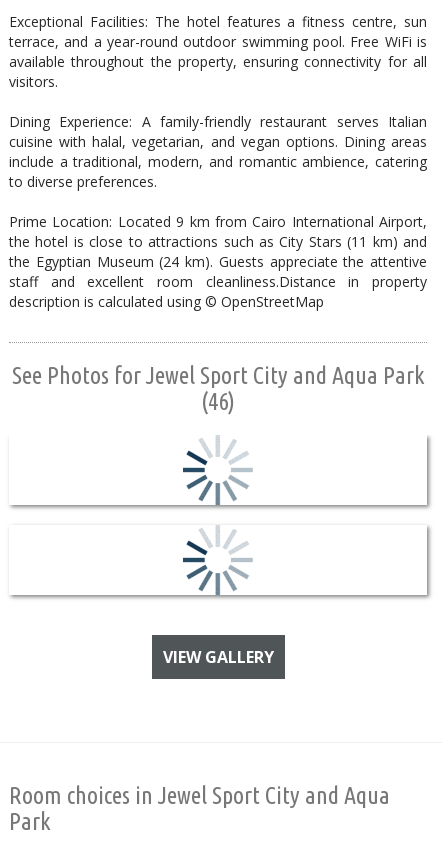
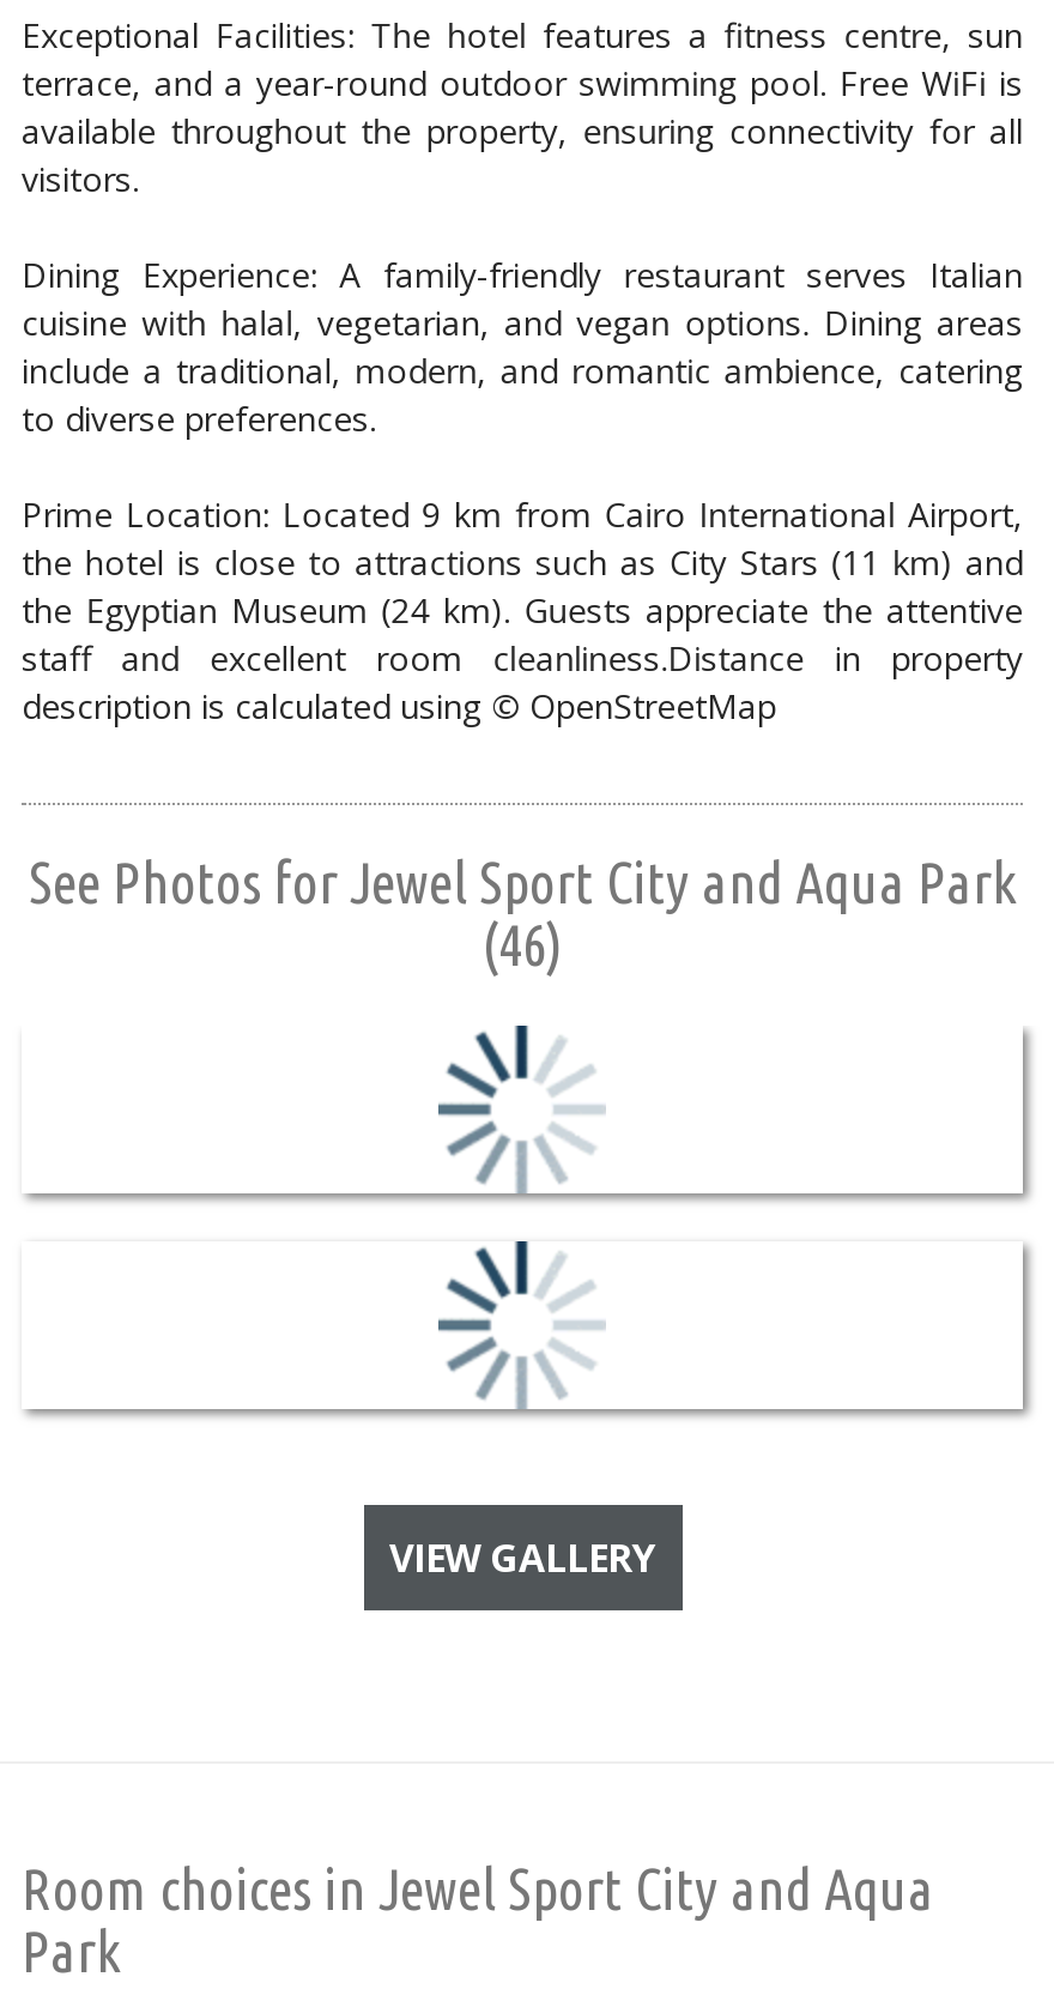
- [image]
+ [image]

- [image]
+ [image]
